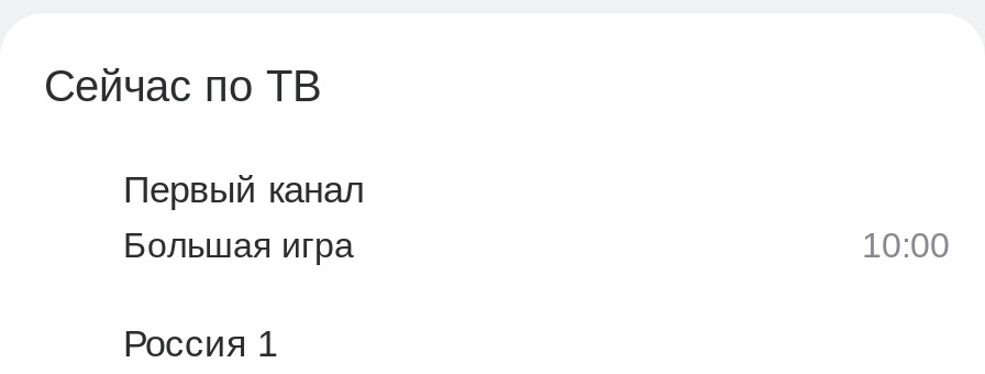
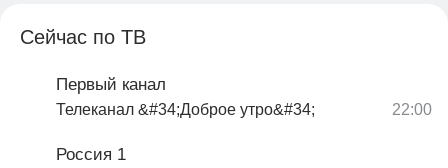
- Большая игра
+ Телеканал &#34;Доброе утро&#34;
